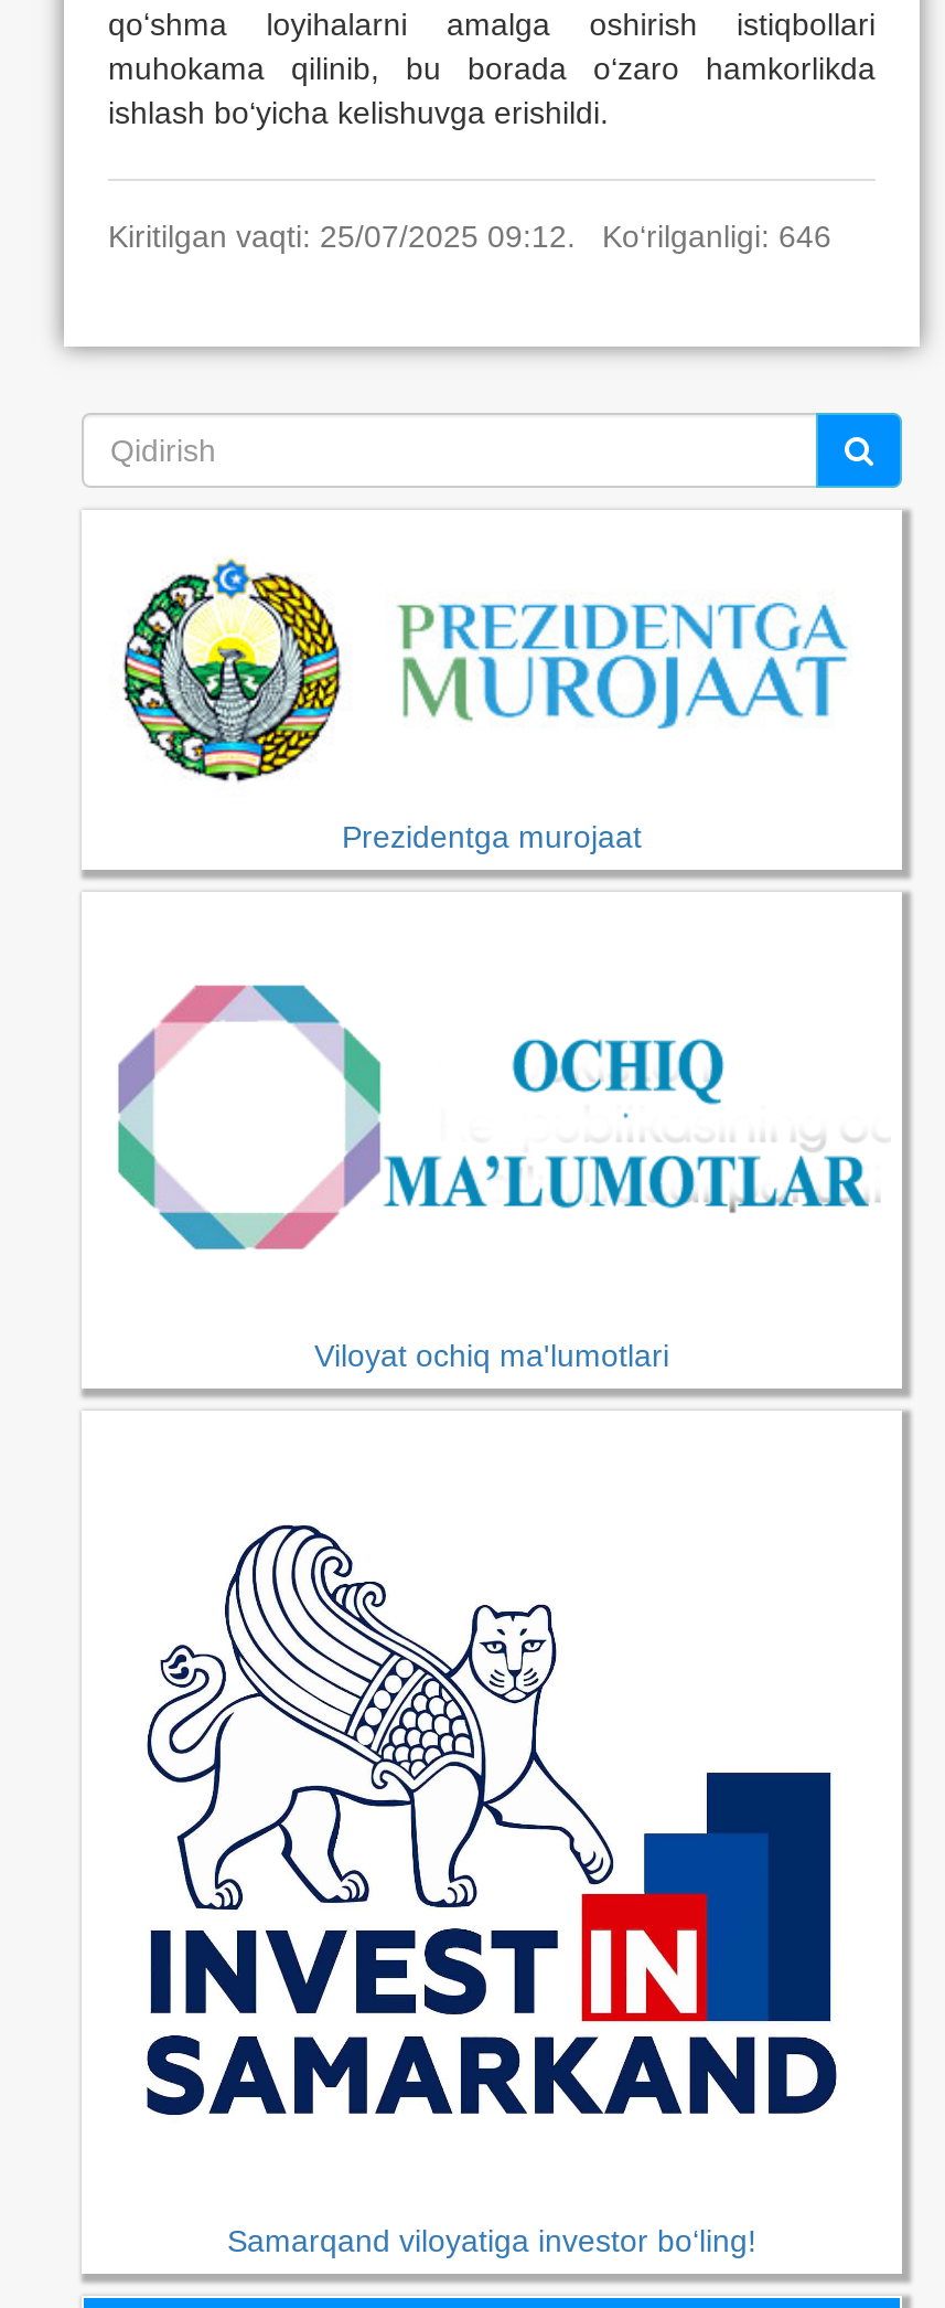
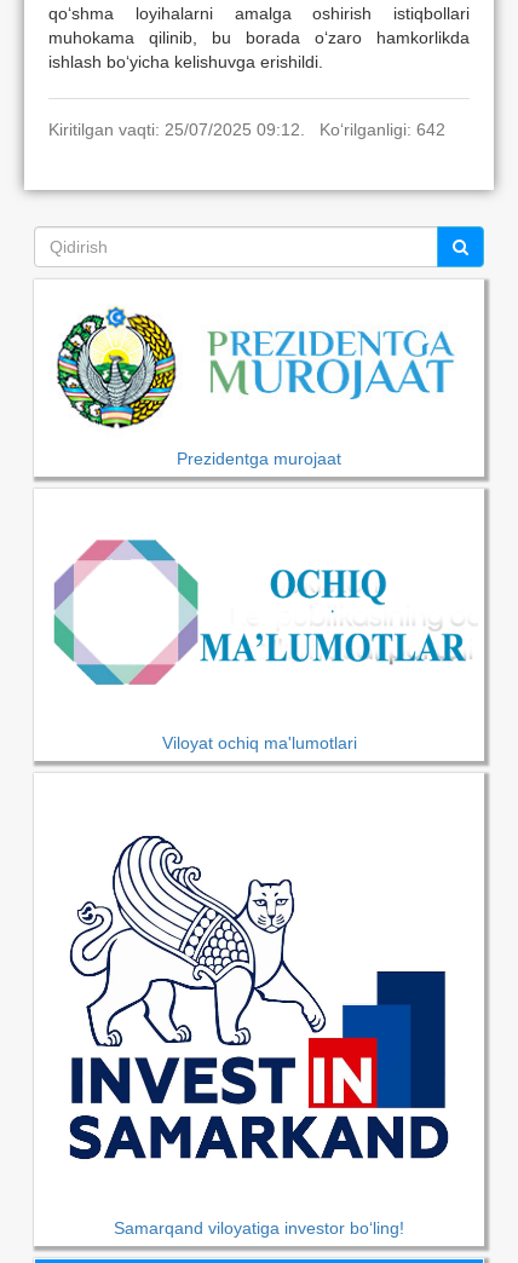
- Kiritilgan vaqti: 25/07/2025 09:12. Ko‘rilganligi: 646
+ Kiritilgan vaqti: 25/07/2025 09:12. Ko‘rilganligi: 642
